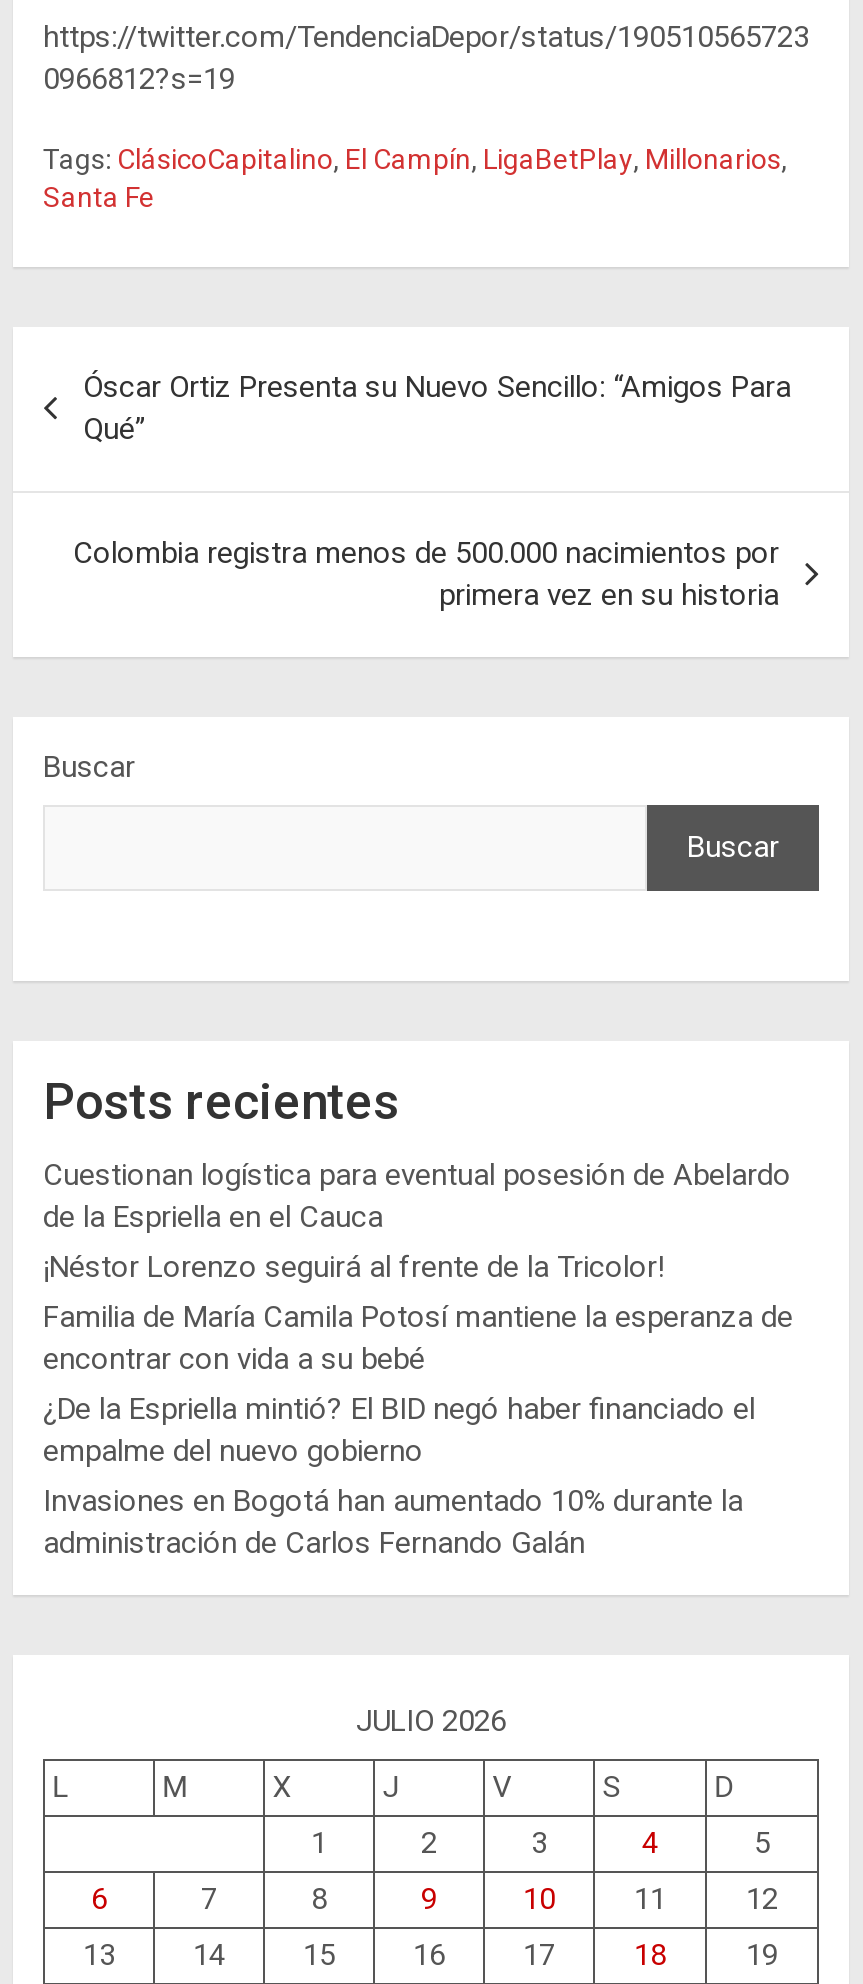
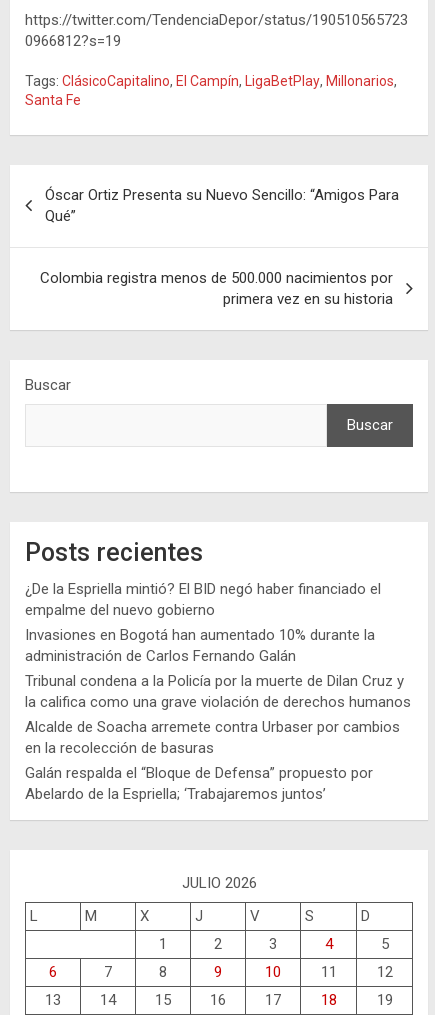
- Cuestionan logística para eventual posesión de Abelardo
- de la Espriella en el Cauca
- ¡Néstor Lorenzo seguirá al frente de la Tricolor!
- Familia de María Camila Potosí mantiene la esperanza de
- encontrar con vida a su bebé

moved up: ¿De la Espriella mintió? El BID negó haber financiado el | empalme del nuevo gobierno | Invasiones en Bogotá han aumentado 10% durante la | administración de Carlos Fernando Galán

+ Tribunal condena a la Policía por la muerte de Dilan Cruz y
+ la califica como una grave violación de derechos humanos
+ Alcalde de Soacha arremete contra Urbaser por cambios
+ en la recolección de basuras
+ Galán respalda el “Bloque de Defensa” propuesto por
+ Abelardo de la Espriella; ‘Trabajaremos juntos’
